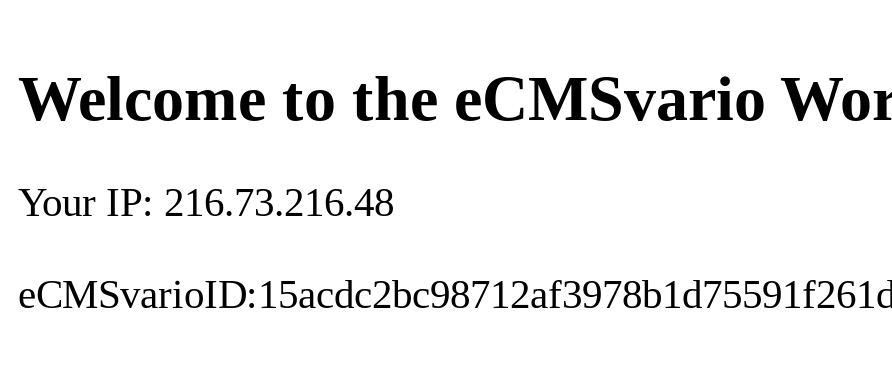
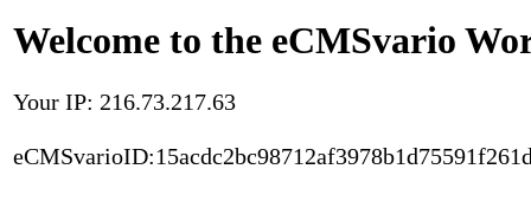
- Your IP: 216.73.216.48
+ Your IP: 216.73.217.63
